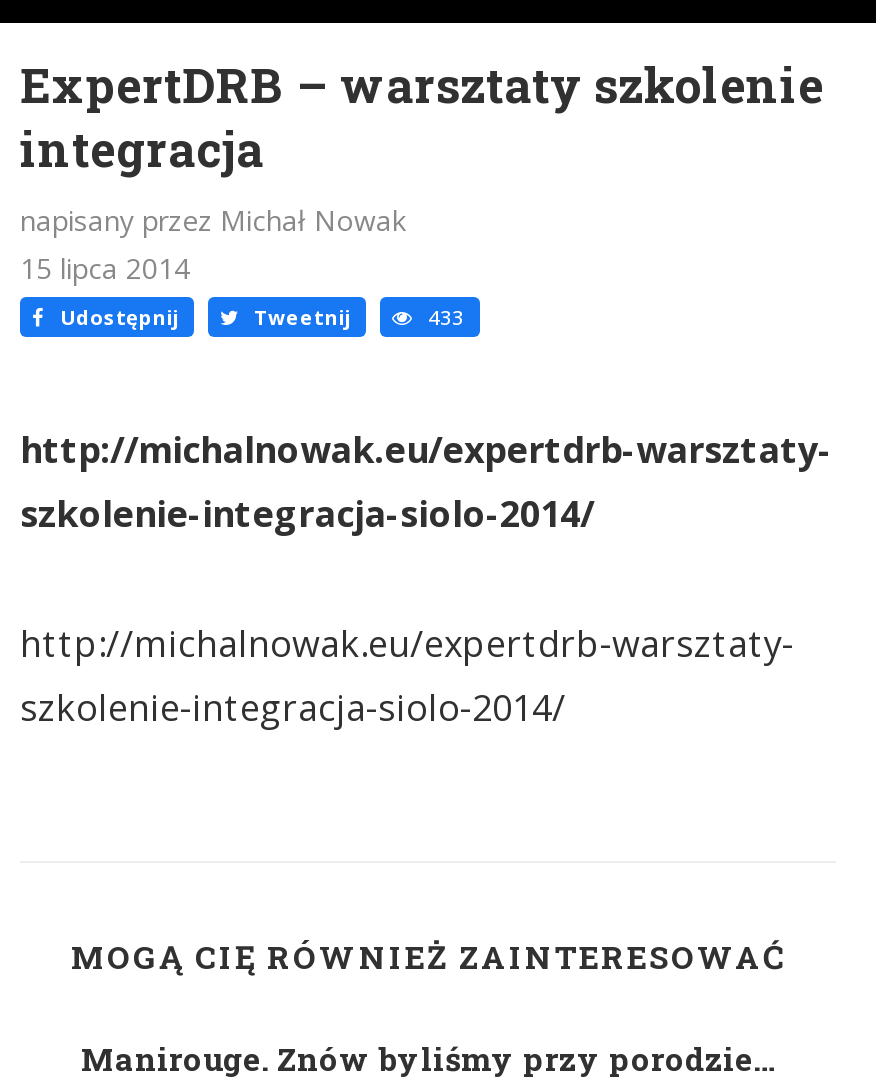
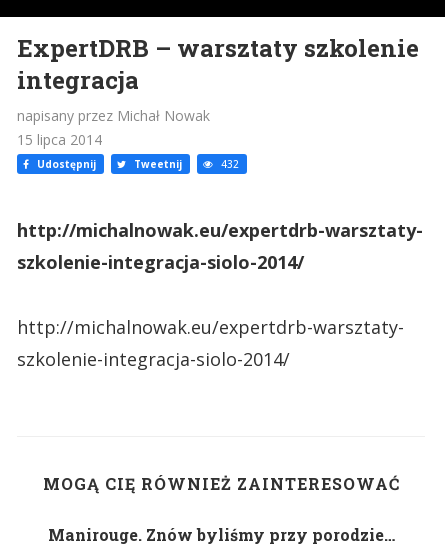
- 433
+ 432
